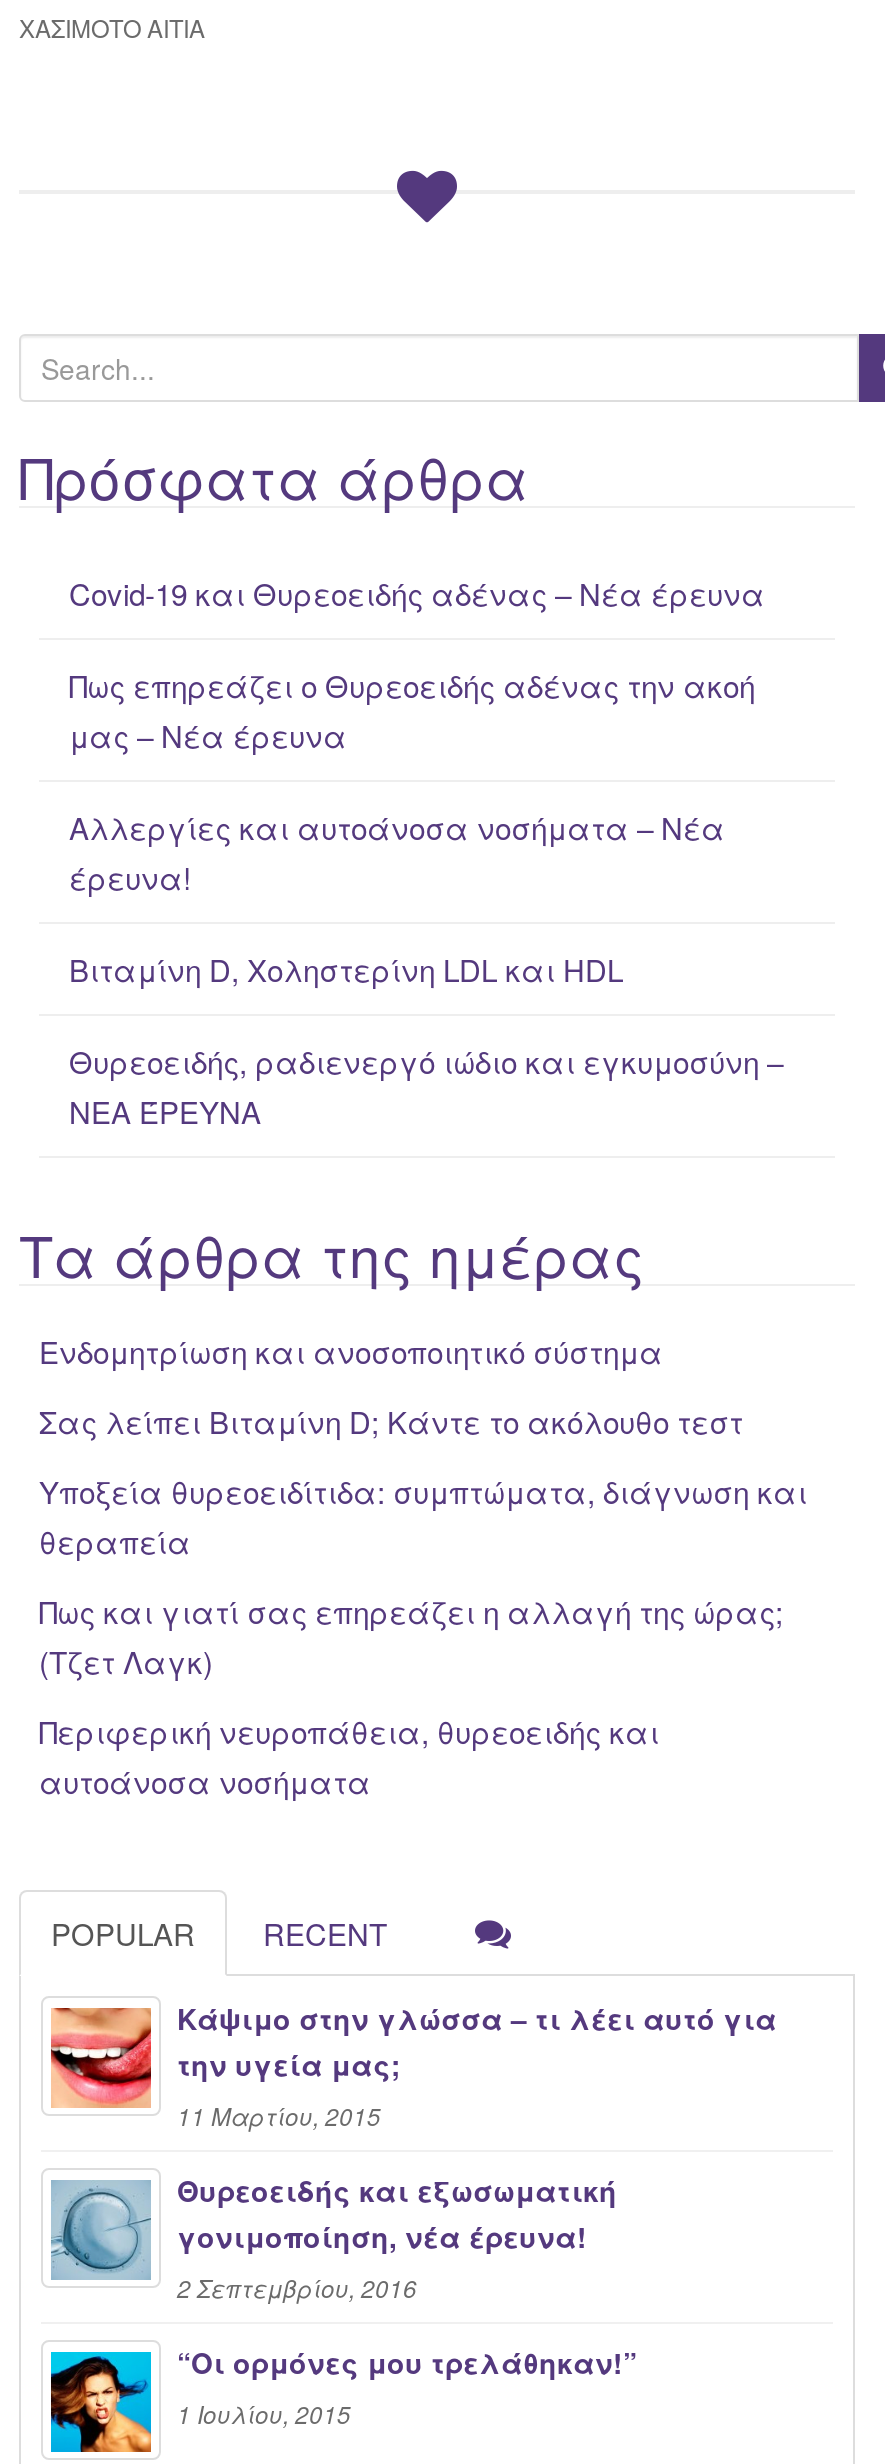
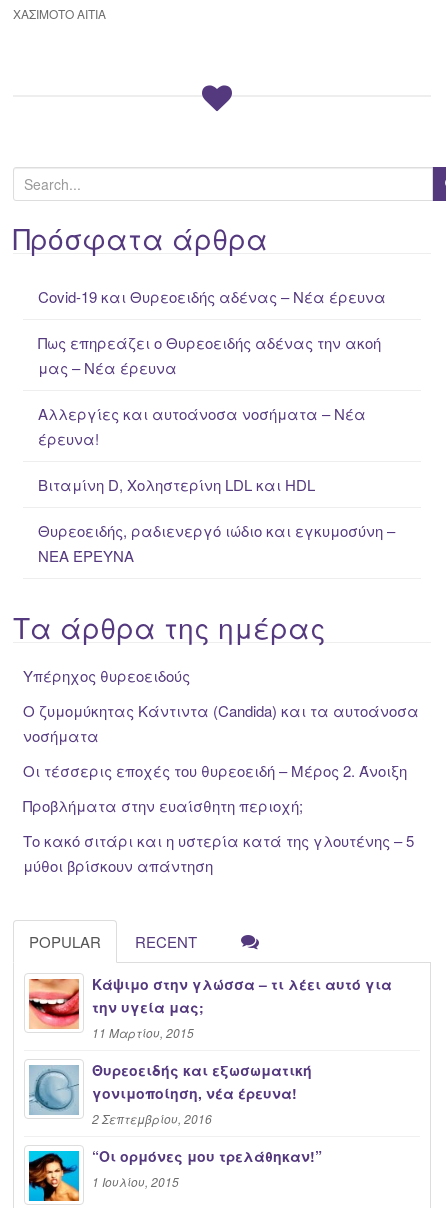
- Ενδομητρίωση και ανοσοποιητικό σύστημα
+ Υπέρηχος θυρεοειδούς

- Σας λείπει Βιταμίνη D; Κάντε το ακόλουθο τεστ
+ Ο ζυμομύκητας Κάντιντα (Candida) και τα αυτοάνοσα
+ νοσήματα

- Υποξεία θυρεοειδίτιδα: συμπτώματα, διάγνωση και
- θεραπεία
+ Οι τέσσερις εποχές του θυρεοειδή – Μέρος 2. Άνοιξη

- Πως και γιατί σας επηρεάζει η αλλαγή της ώρας;
- (Τζετ Λαγκ)
+ Προβλήματα στην ευαίσθητη περιοχή;

- Περιφερική νευροπάθεια, θυρεοειδής και
- αυτοάνοσα νοσήματα
+ Το κακό σιτάρι και η υστερία κατά της γλουτένης – 5
+ μύθοι βρίσκουν απάντηση
